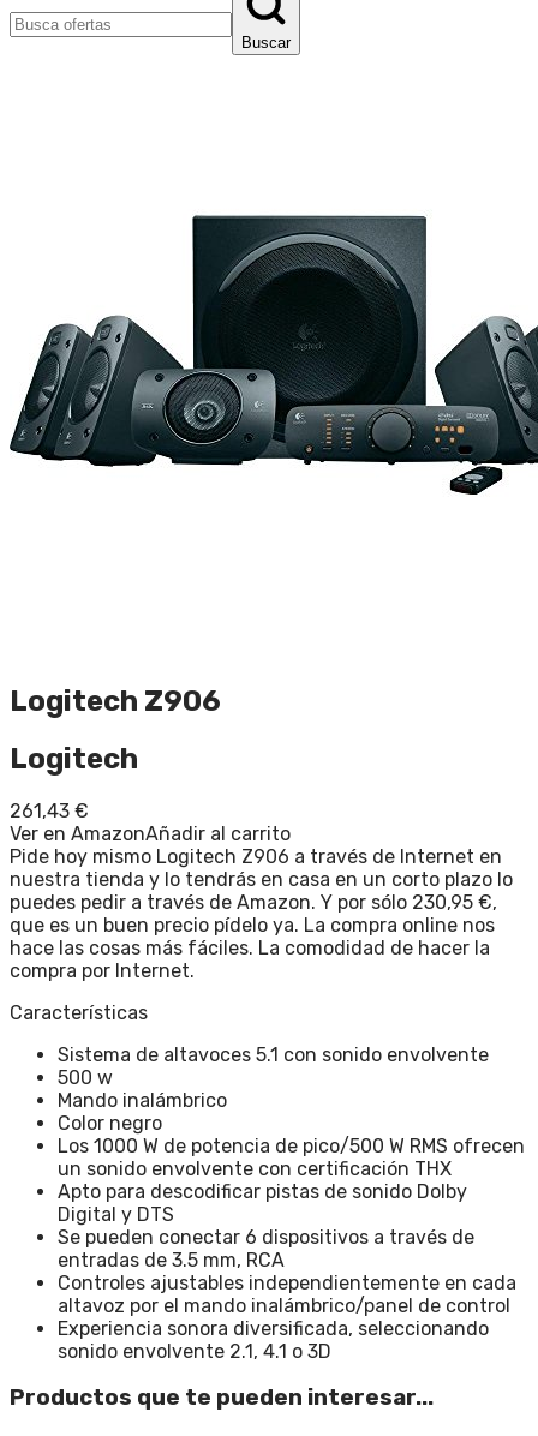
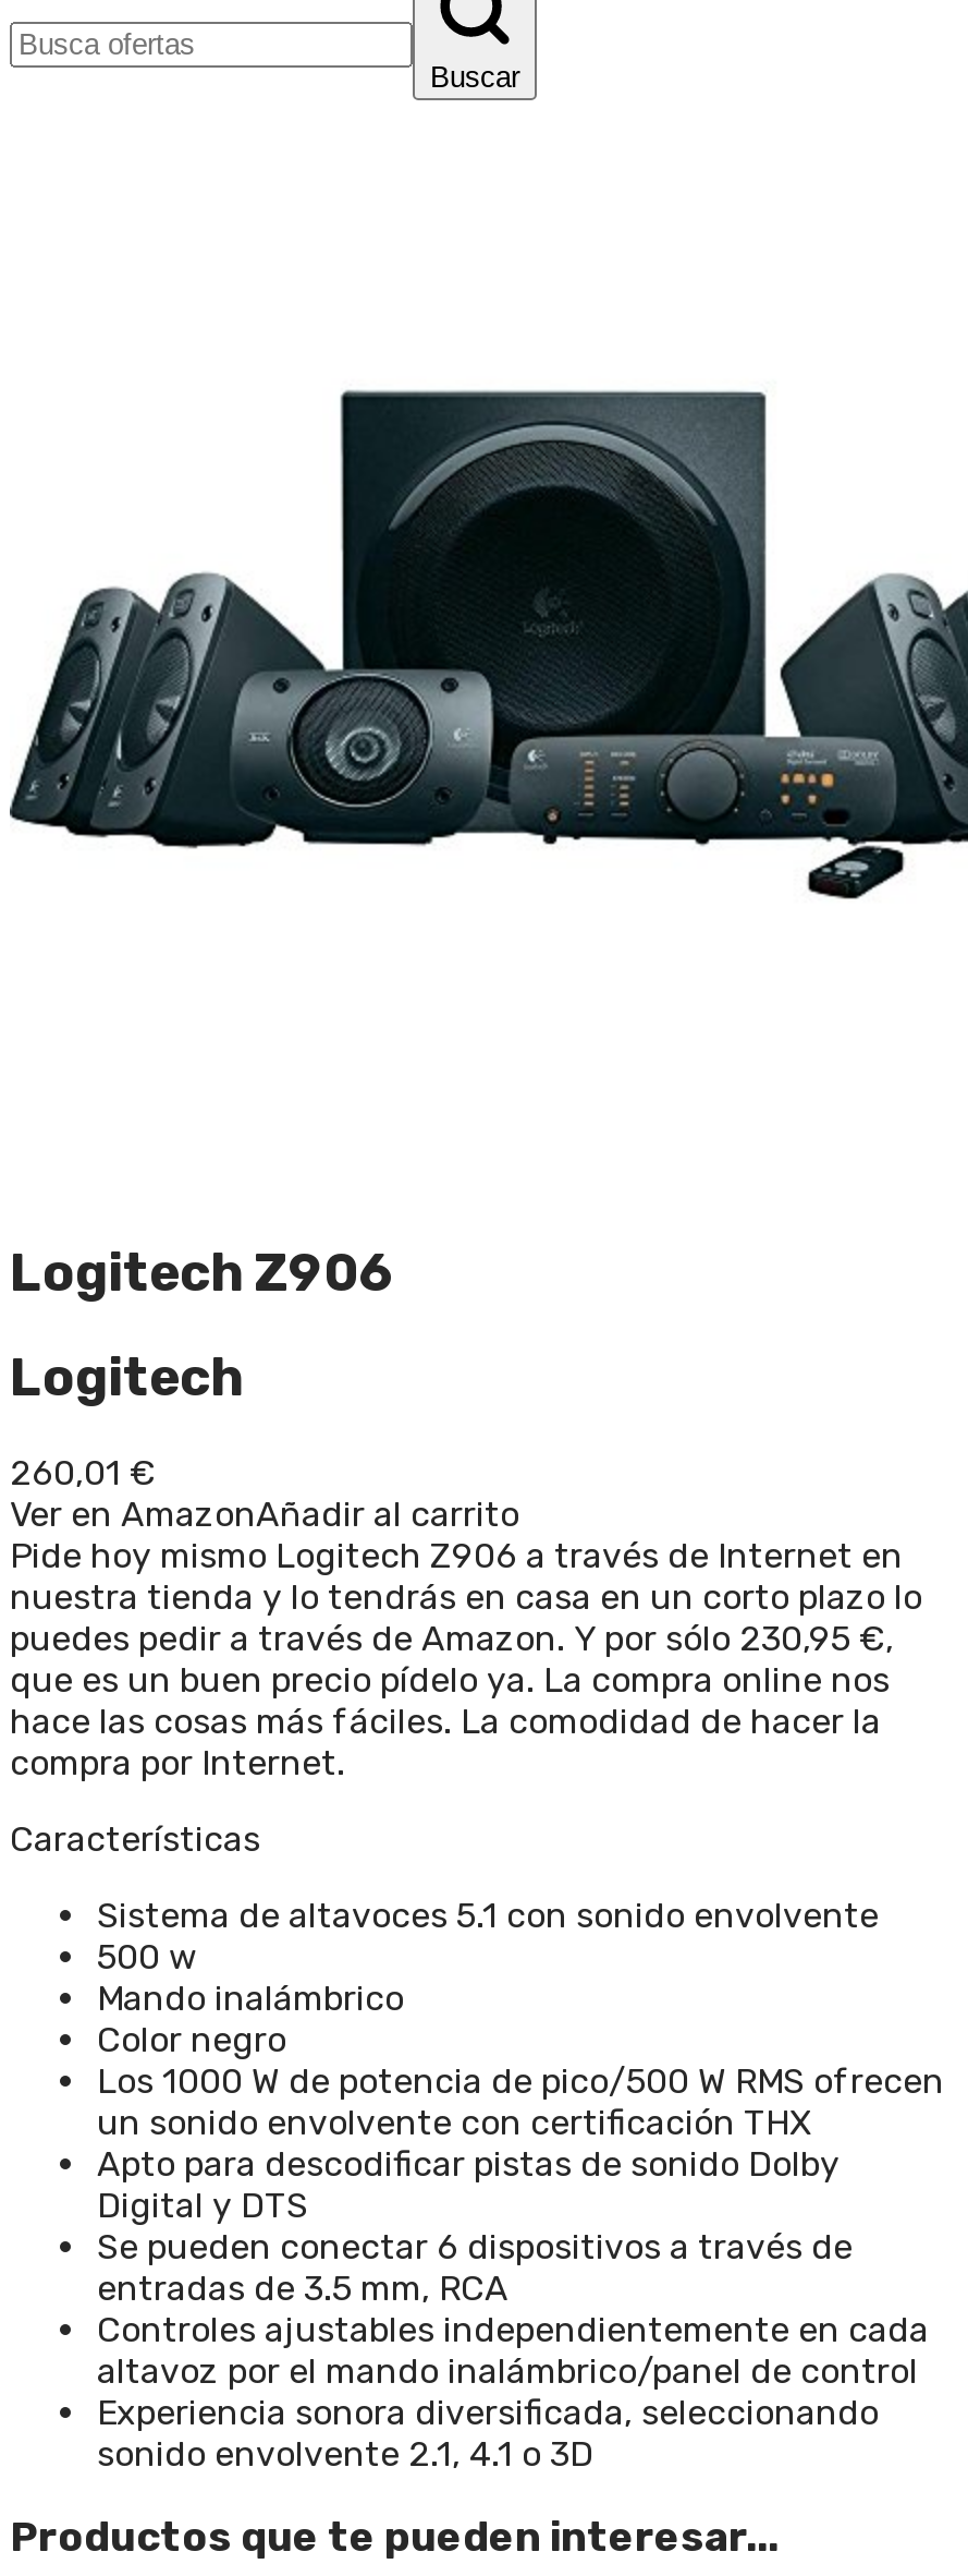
- 261,43 €
+ 260,01 €
